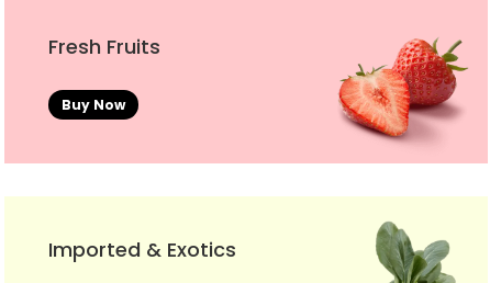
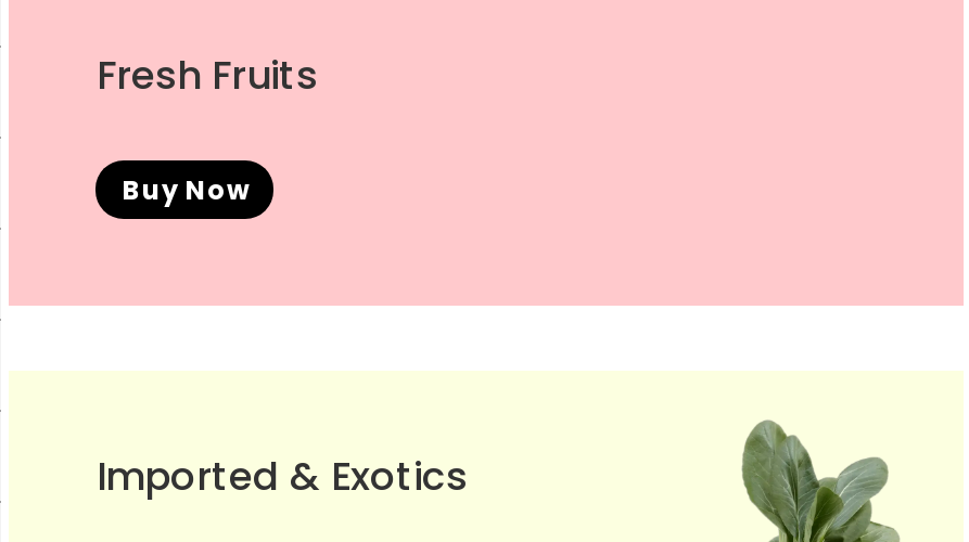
- [image]
